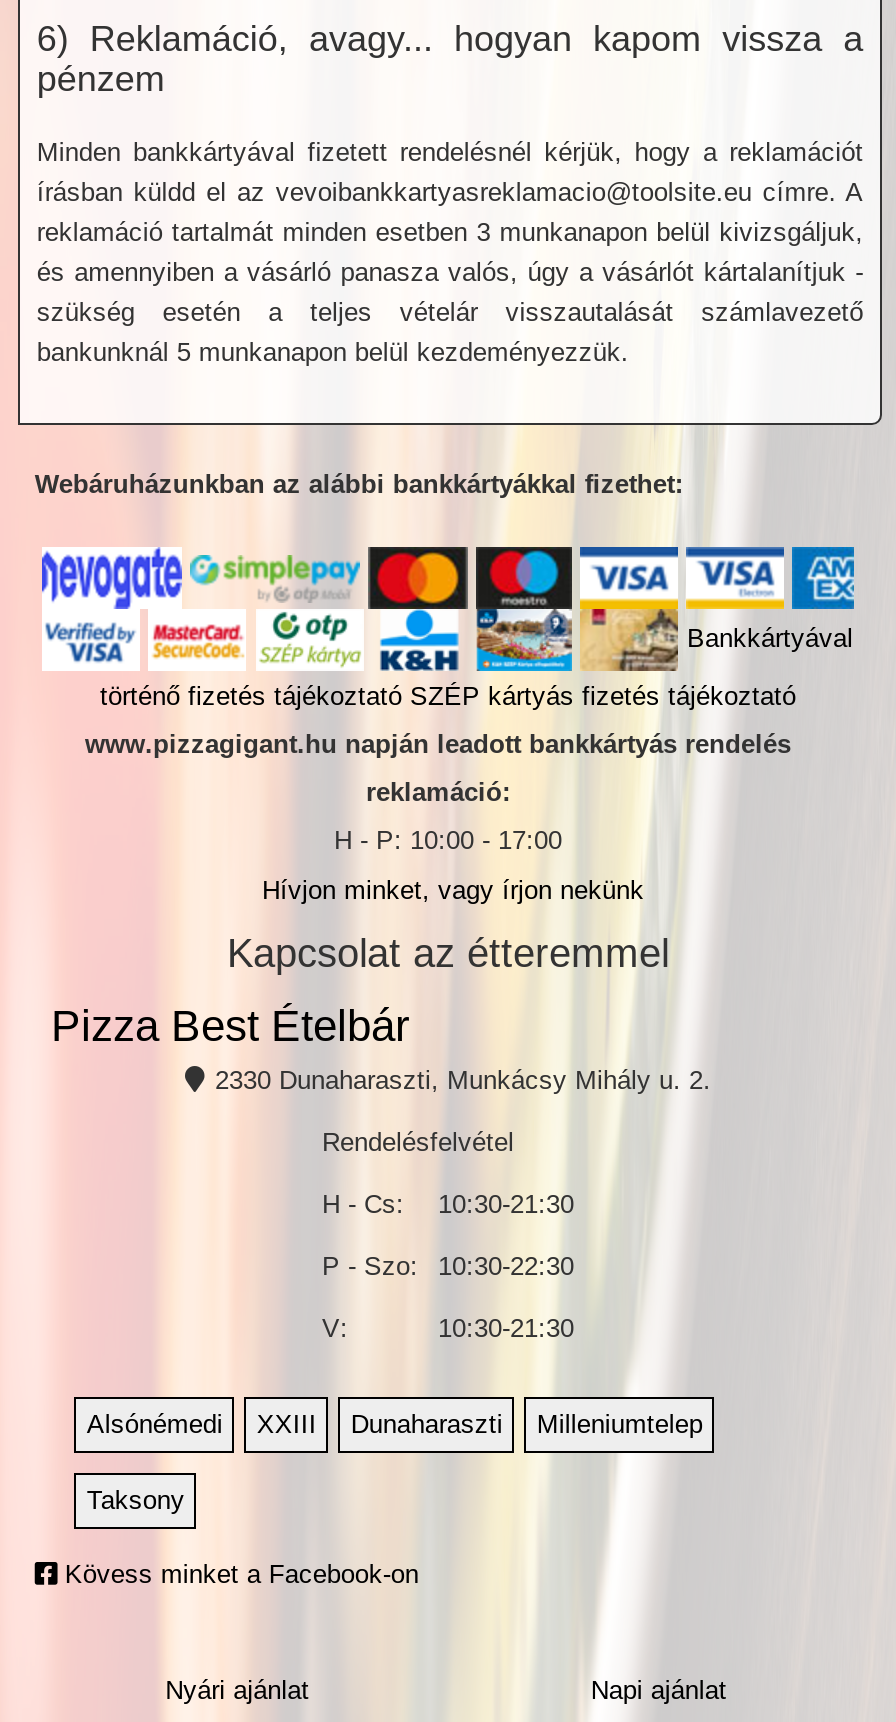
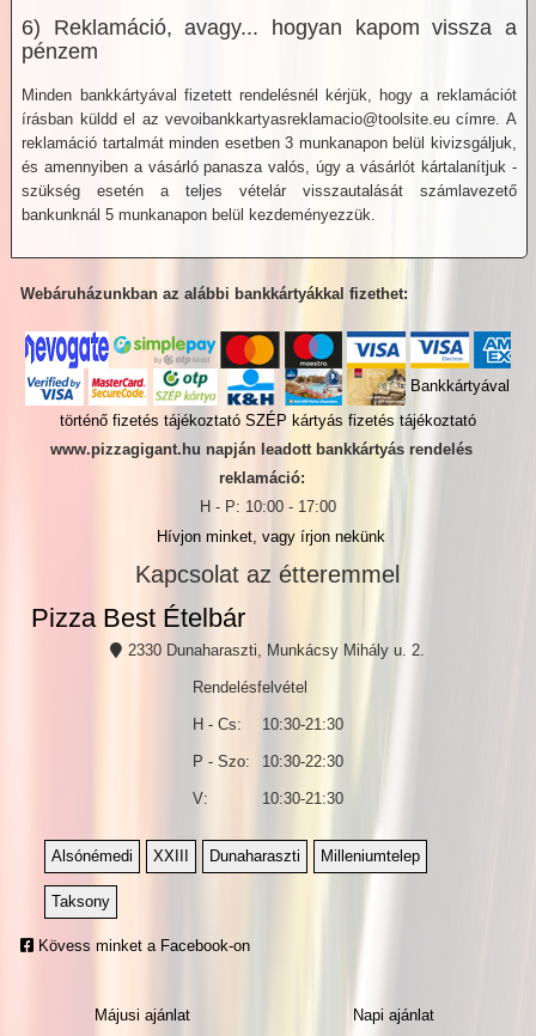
- Nyári ajánlat
+ Májusi ajánlat
